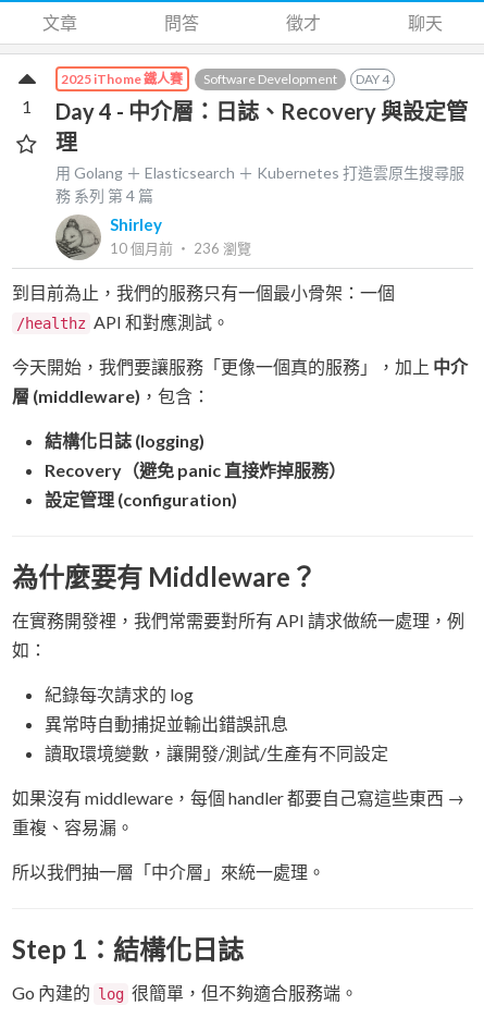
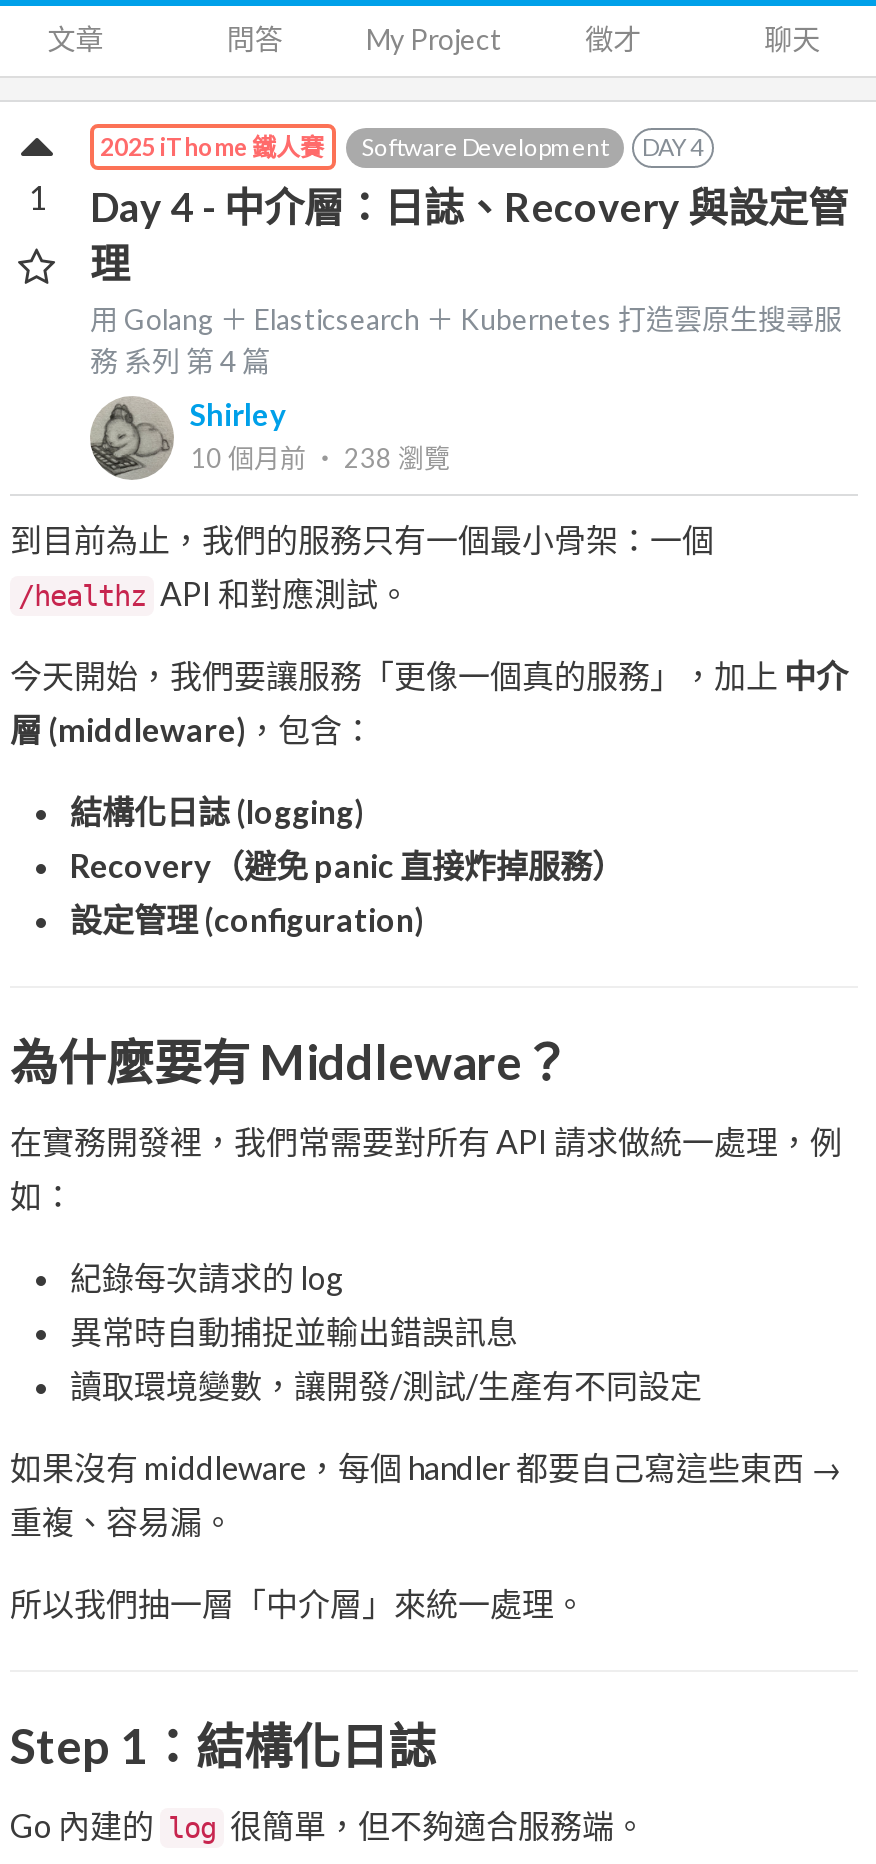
+ My Project

- 10 個月前‧ 236瀏覽
+ 10 個月前‧ 238瀏覽
